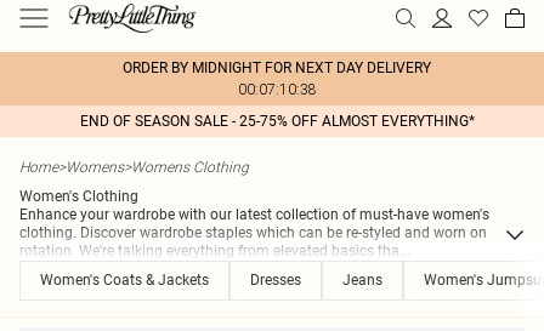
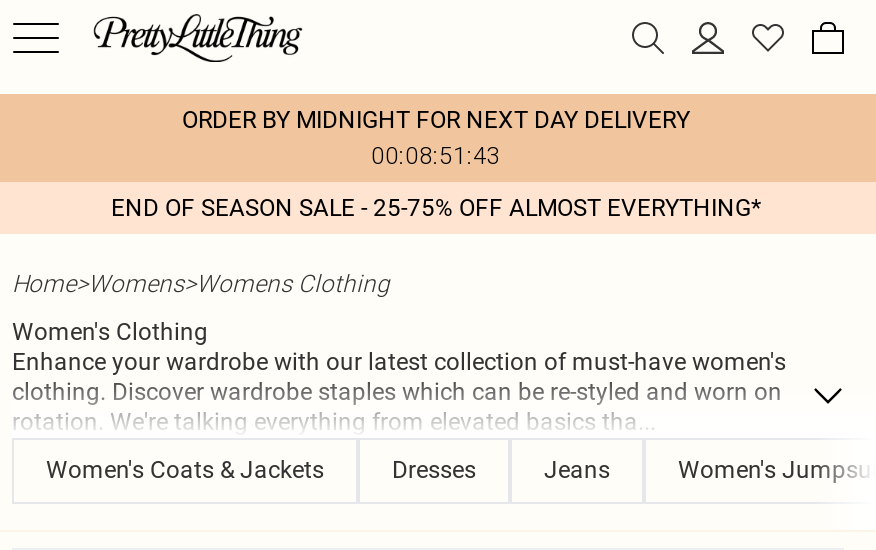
- 00:07:10:38
+ 00:08:51:43
